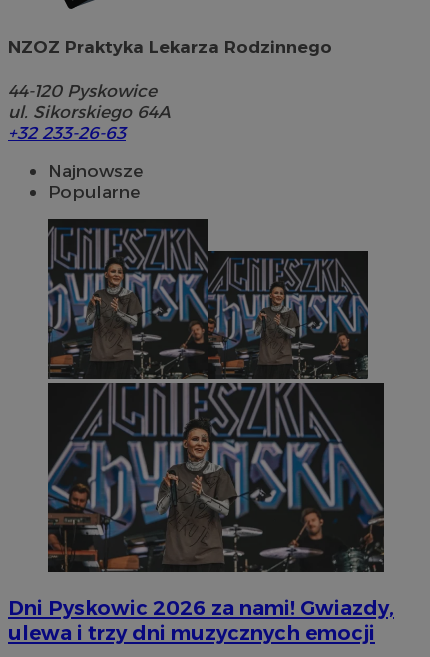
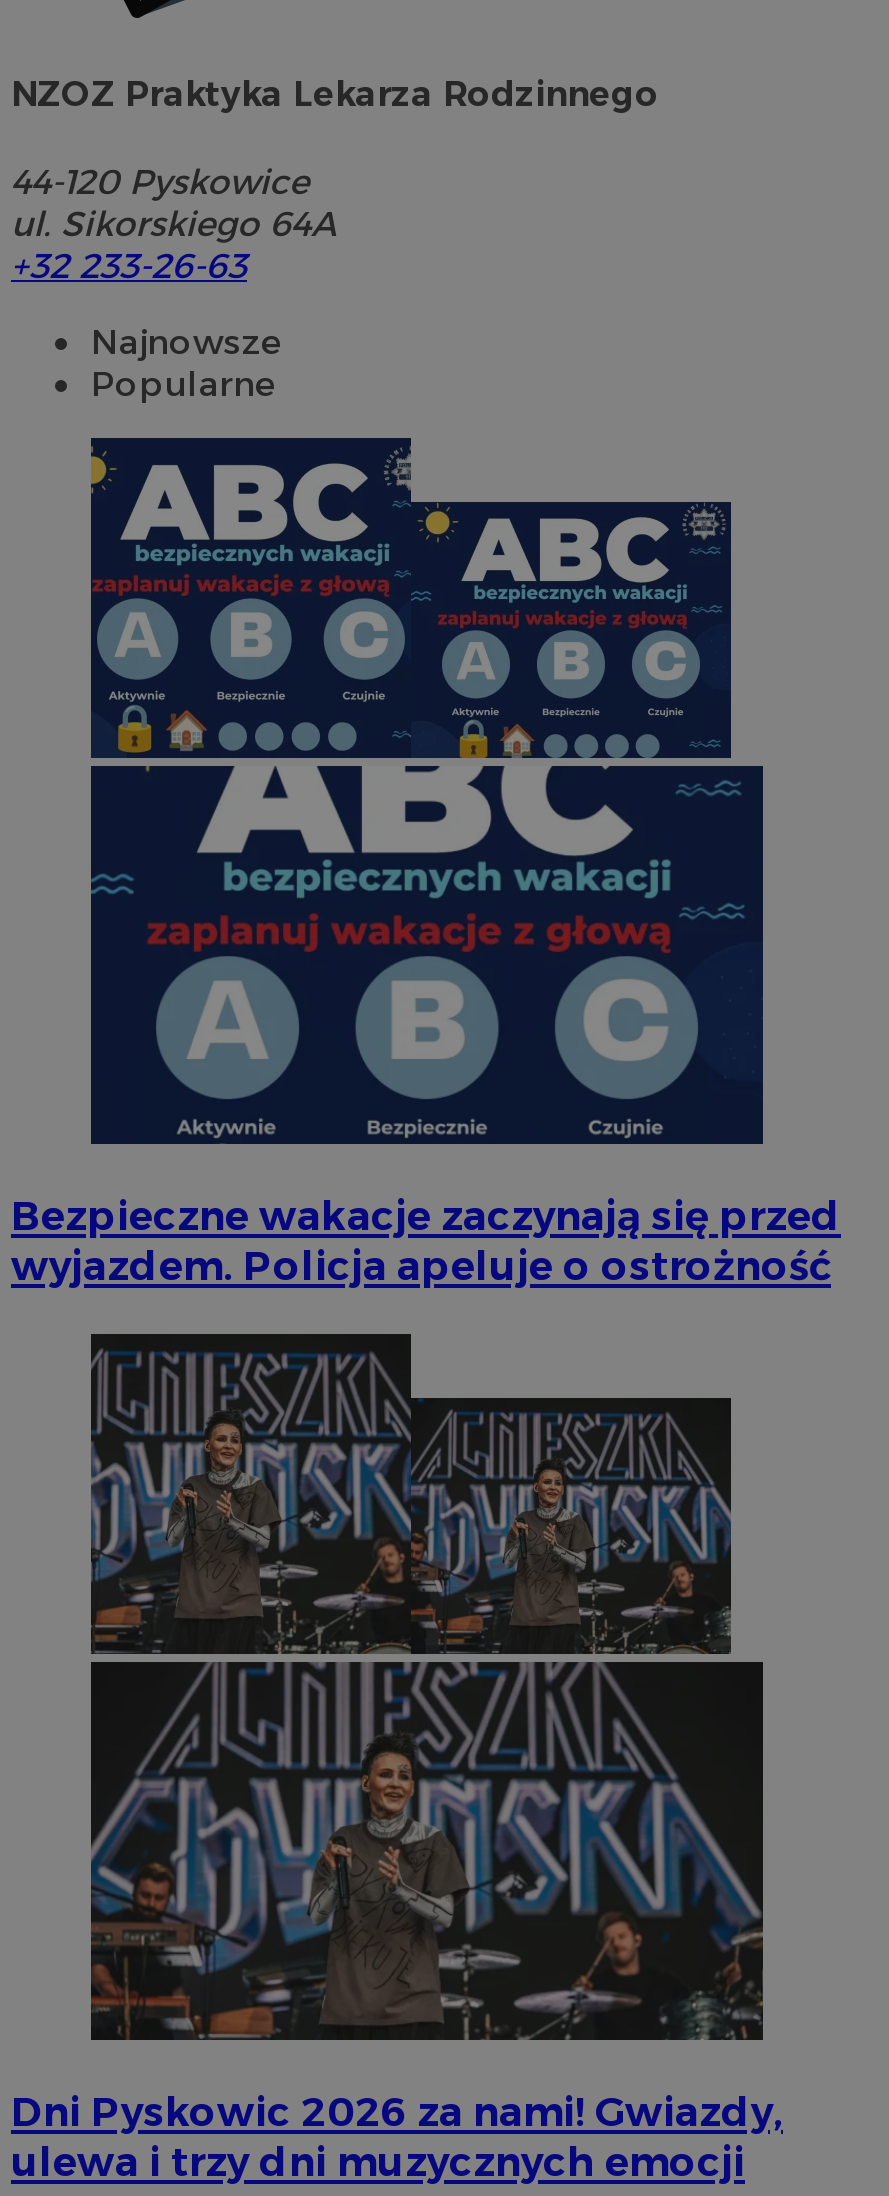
+ [image]
+ Bezpieczne wakacje zaczynają się przed
+ wyjazdem. Policja apeluje o ostrożność
